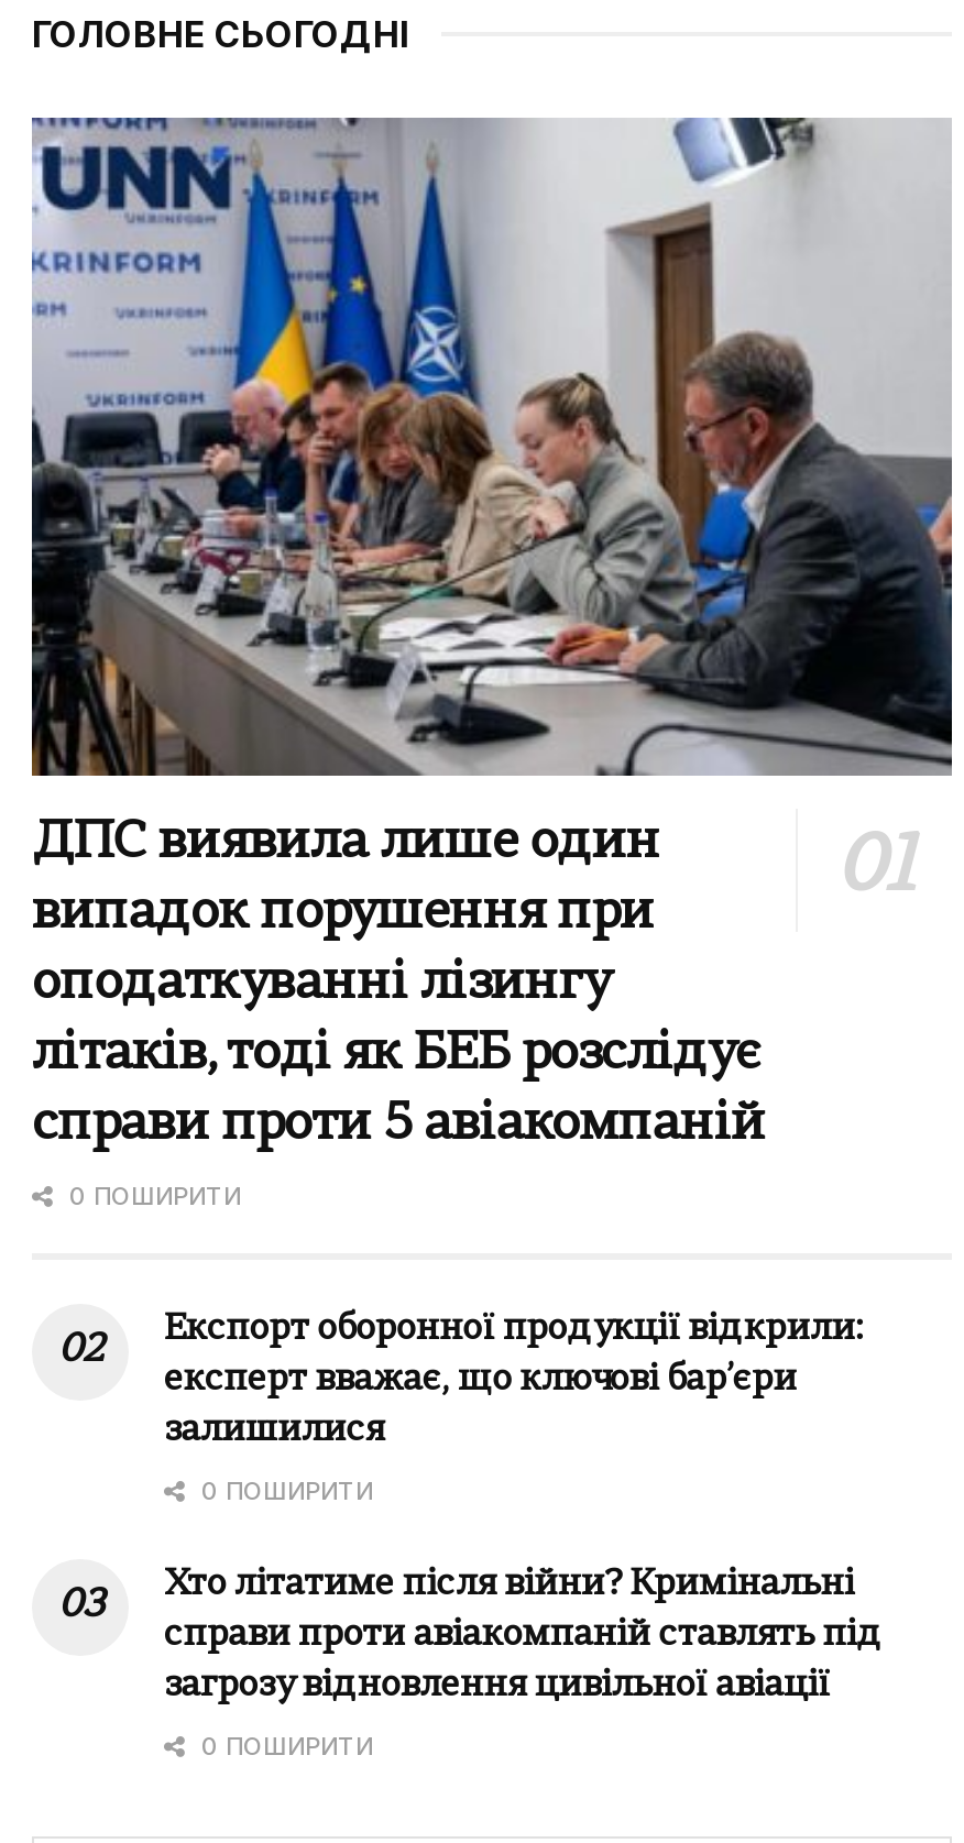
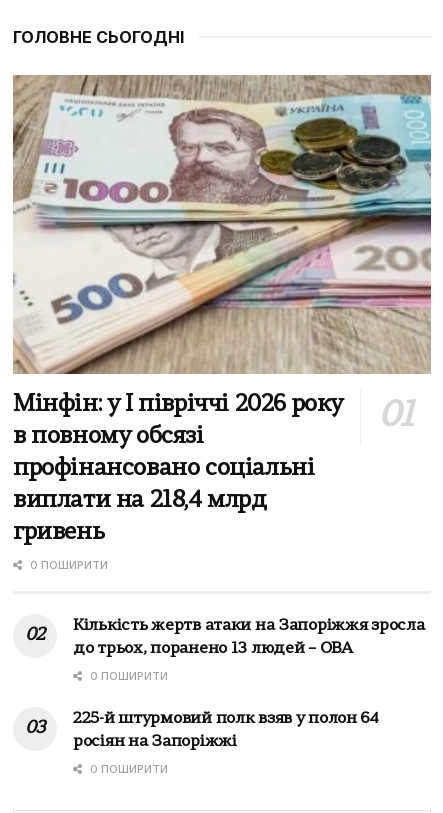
- [image]
- ДПС виявила лише один
- випадок порушення при
- оподаткуванні лізингу
- літаків, тоді як БЕБ розслідує
- справи проти 5 авіакомпаній
+ [image]
+ Мінфін: у І півріччі 2026 року
+ в повному обсязі
+ профінансовано соціальні
+ виплати на 218,4 млрд
+ гривень

- Експорт оборонної продукції відкрили:
- експерт вважає, що ключові бар’єри
- залишилися
+ Кількість жертв атаки на Запоріжжя зросла
+ до трьох, поранено 13 людей – ОВА

- Хто літатиме після війни? Кримінальні
- справи проти авіакомпаній ставлять під
- загрозу відновлення цивільної авіації
+ 225-й штурмовий полк взяв у полон 64
+ росіян на Запоріжжі
